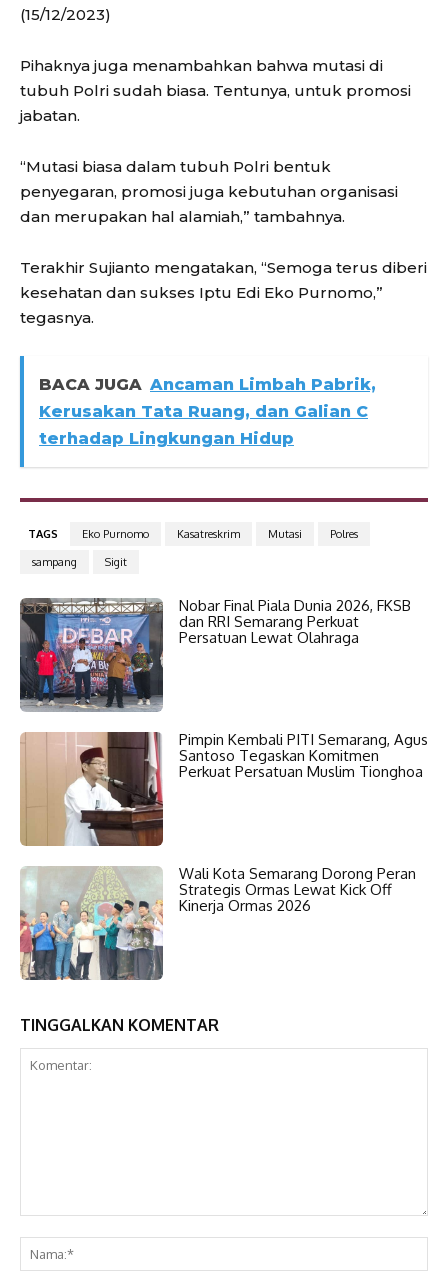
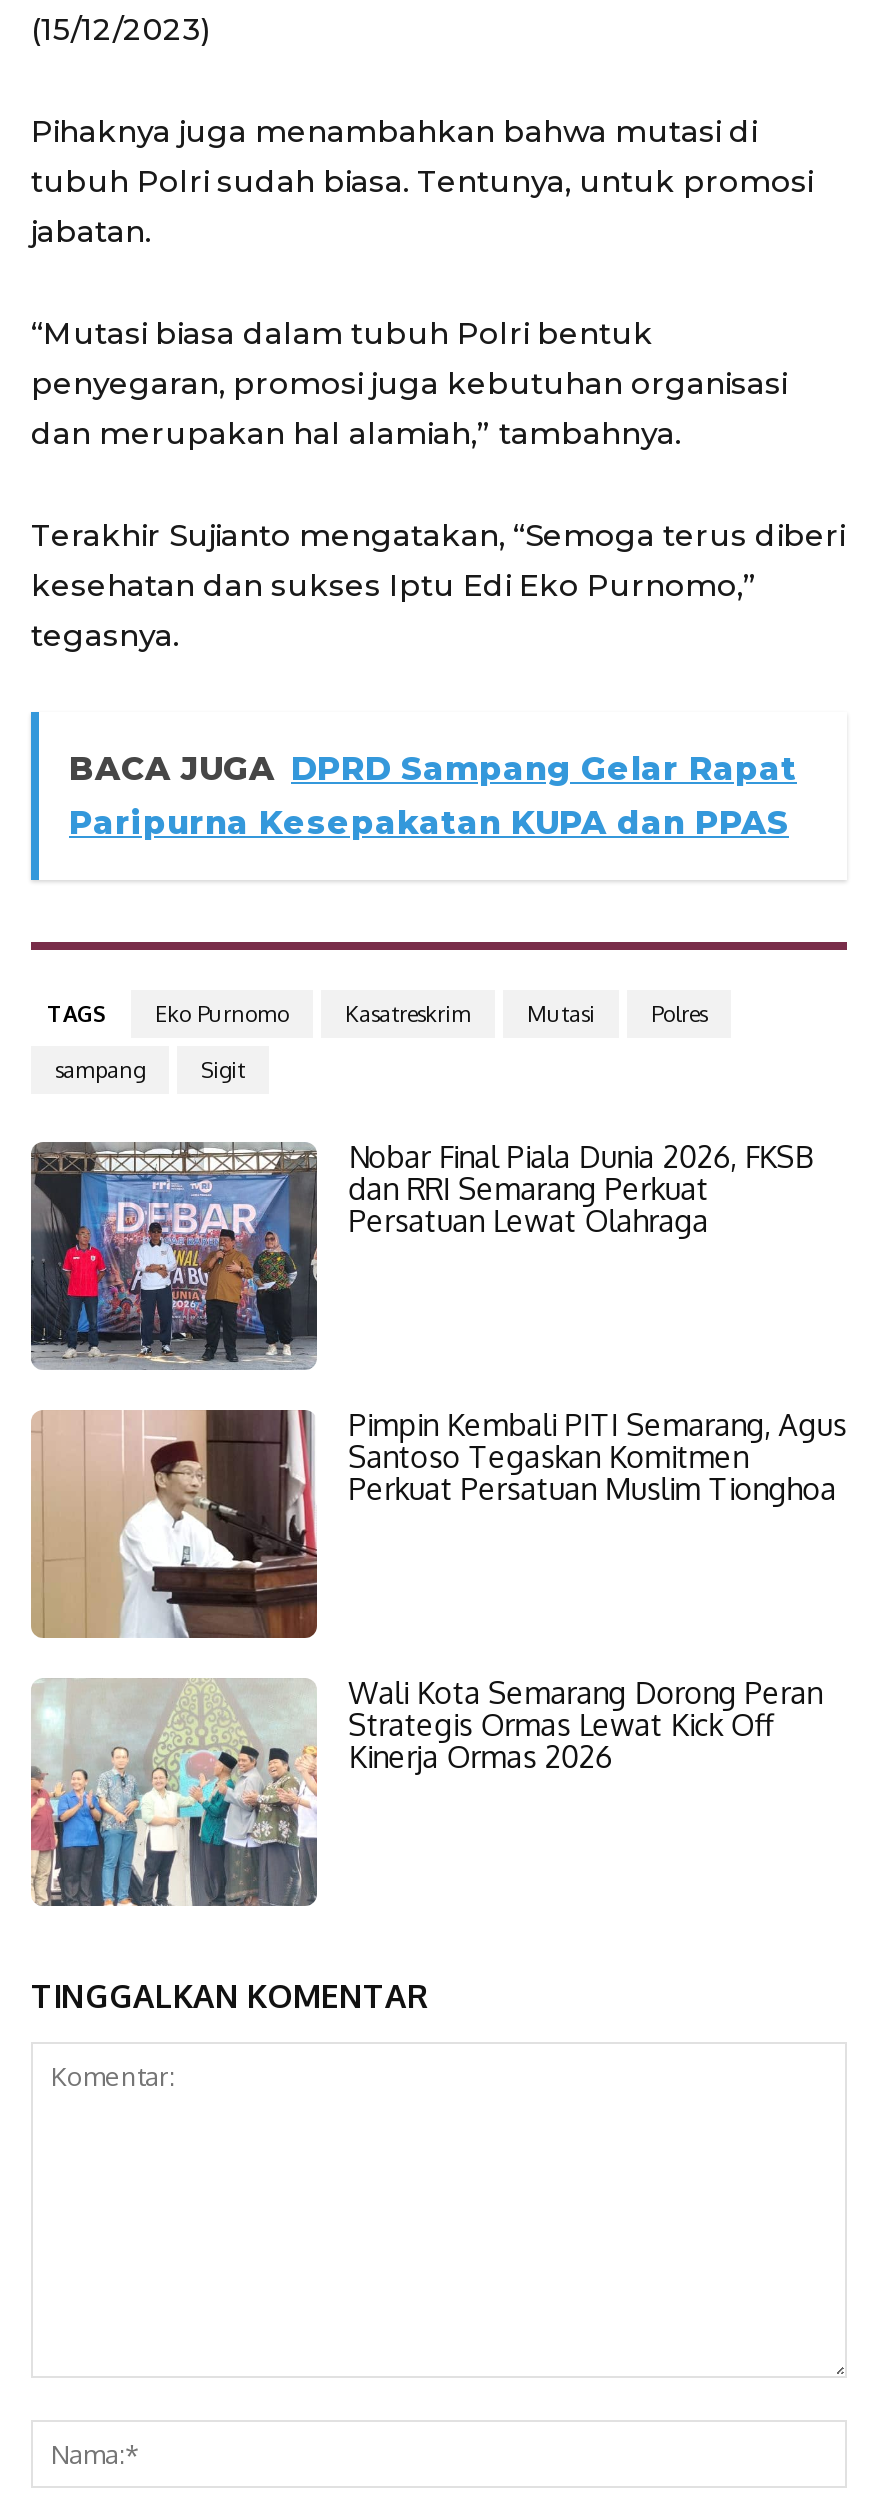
- BACA JUGA Ancaman Limbah Pabrik,
- Kerusakan Tata Ruang, dan Galian C
- terhadap Lingkungan Hidup
+ BACA JUGA DPRD Sampang Gelar Rapat
+ Paripurna Kesepakatan KUPA dan PPAS
